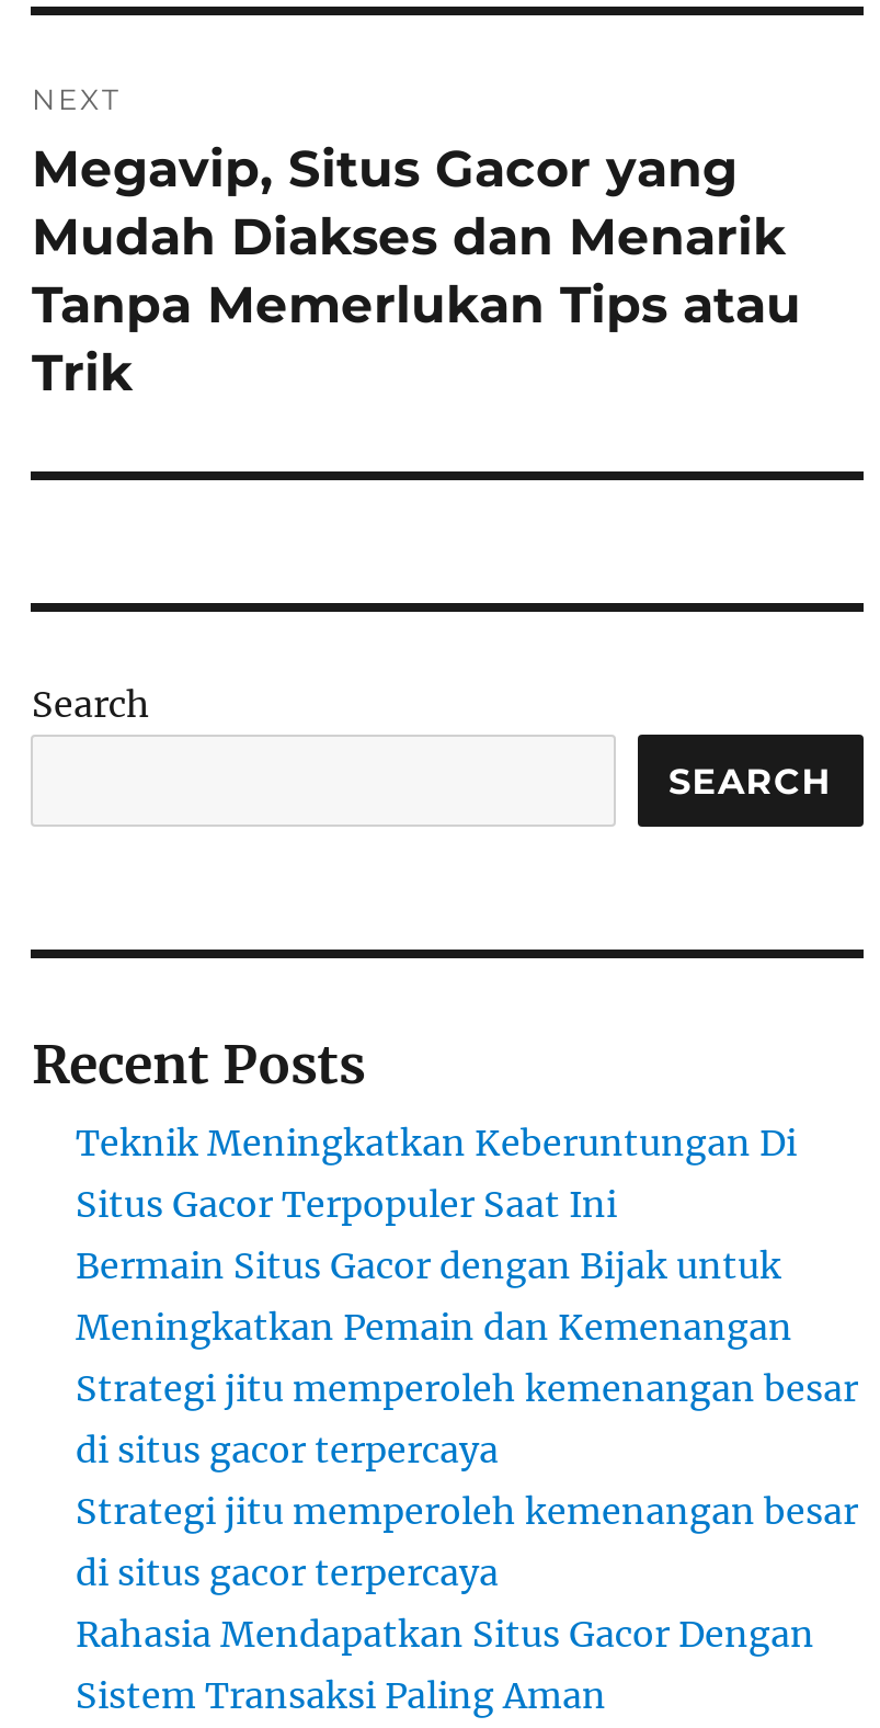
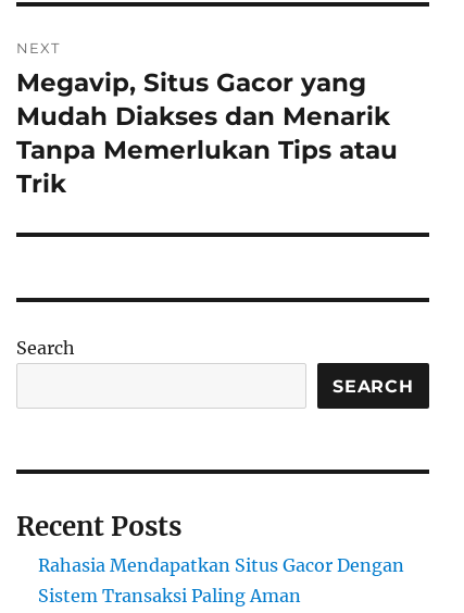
- Teknik Meningkatkan Keberuntungan Di
- Situs Gacor Terpopuler Saat Ini
- Bermain Situs Gacor dengan Bijak untuk
- Meningkatkan Pemain dan Kemenangan
- Strategi jitu memperoleh kemenangan besar
- di situs gacor terpercaya
- Strategi jitu memperoleh kemenangan besar
- di situs gacor terpercaya
